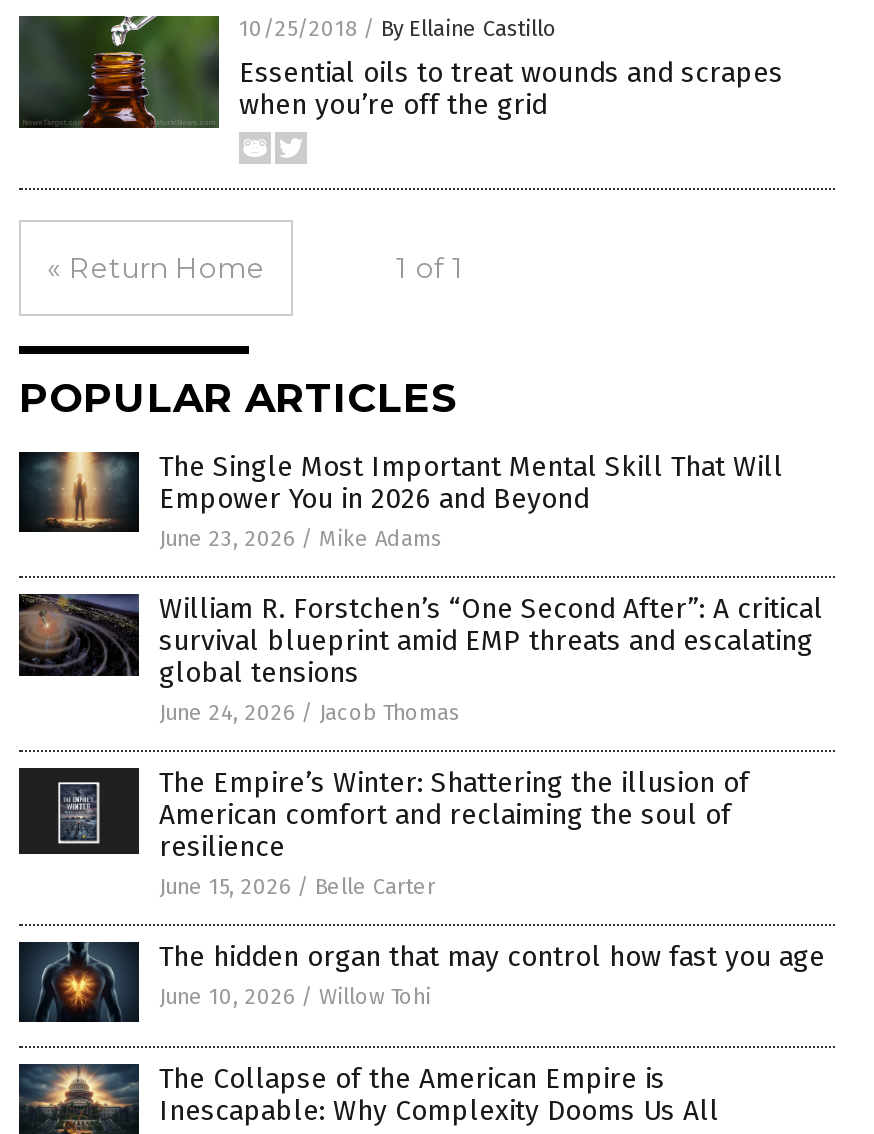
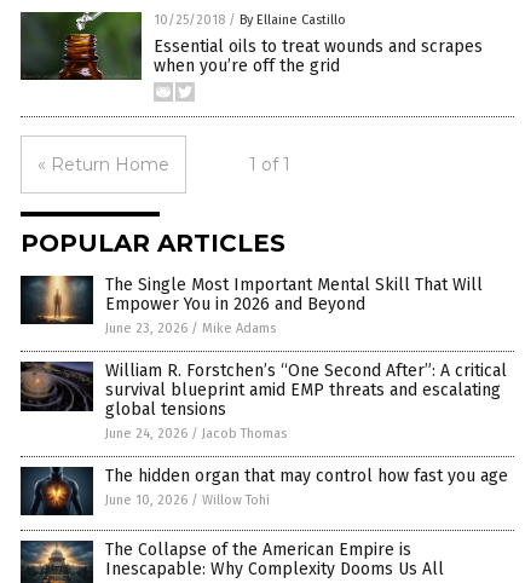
- [image]
- The Empire’s Winter: Shattering the illusion of
- American comfort and reclaiming the soul of
- resilience
- June 15, 2026 / Belle Carter
